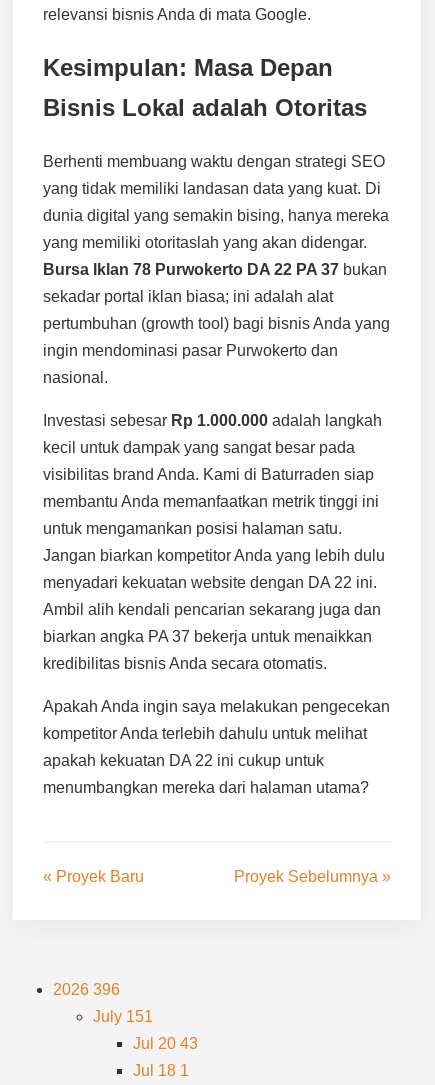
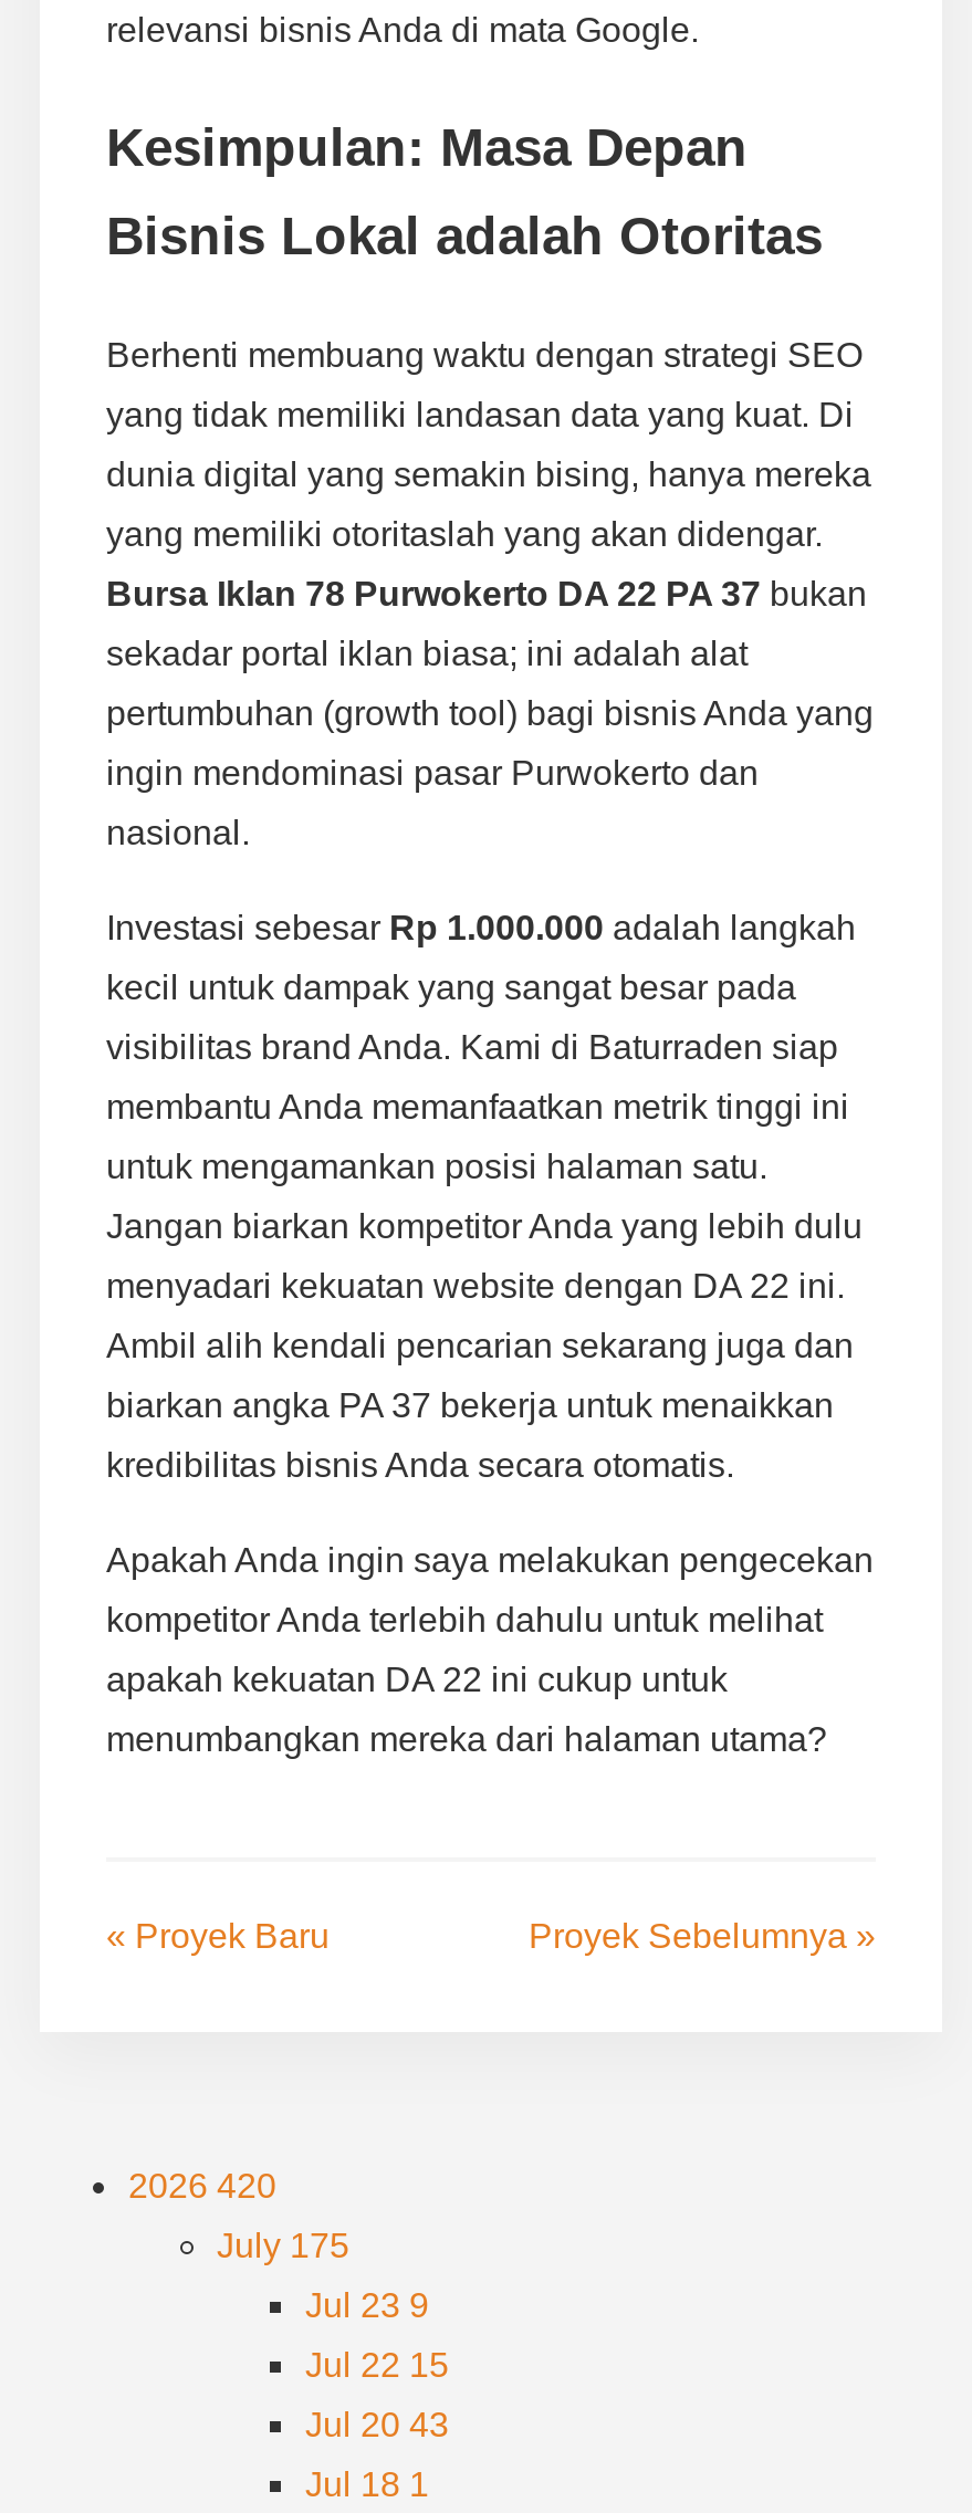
- 2026 396
- July 151
+ 2026 420
+ July 175
+ Jul 23 9
+ Jul 22 15
